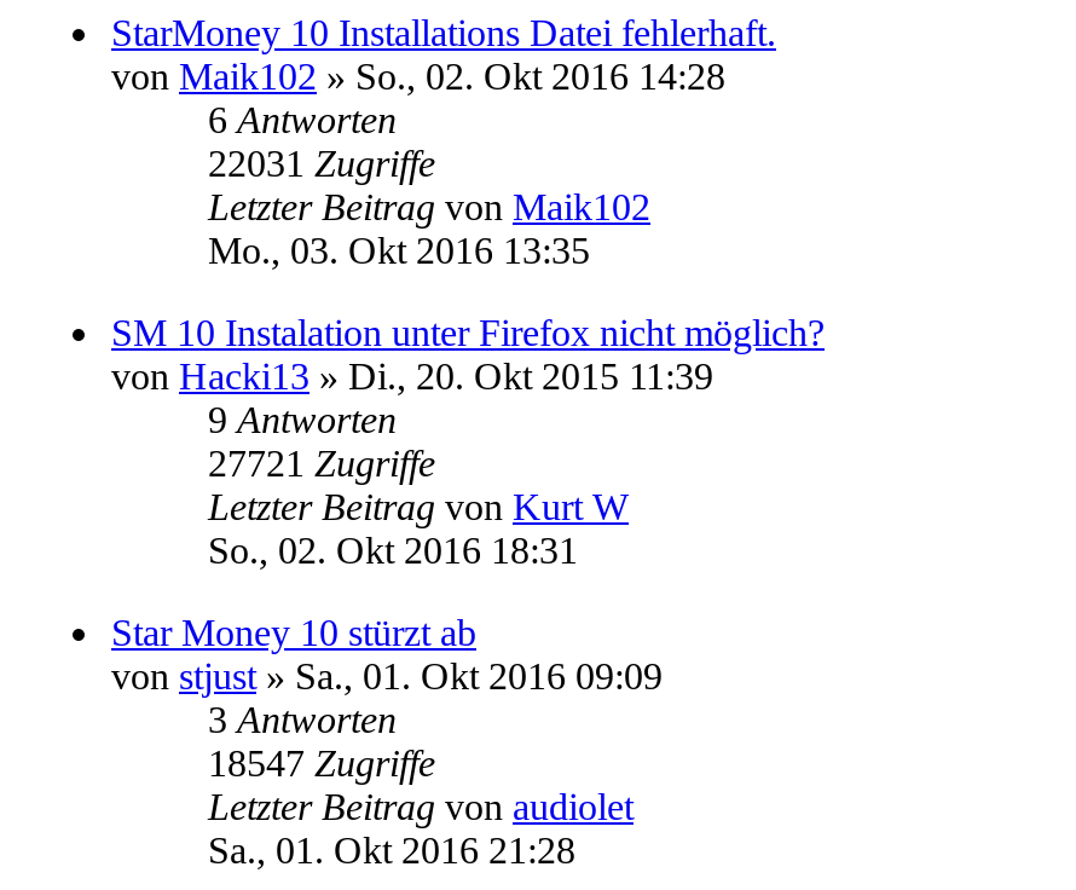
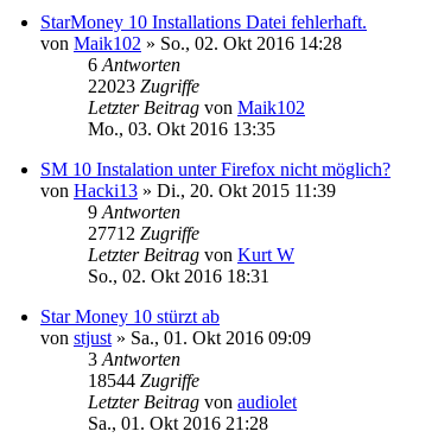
- 22031 Zugriffe
+ 22023 Zugriffe

- 27721 Zugriffe
+ 27712 Zugriffe

- 18547 Zugriffe
+ 18544 Zugriffe
